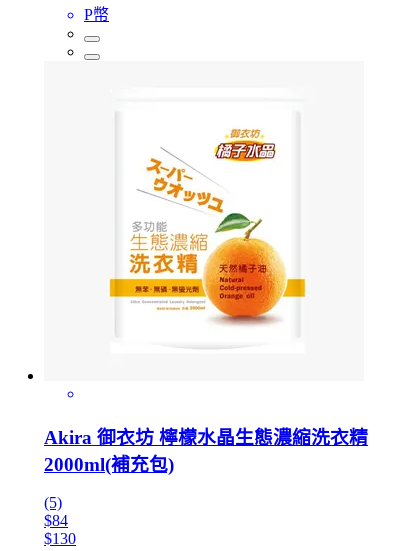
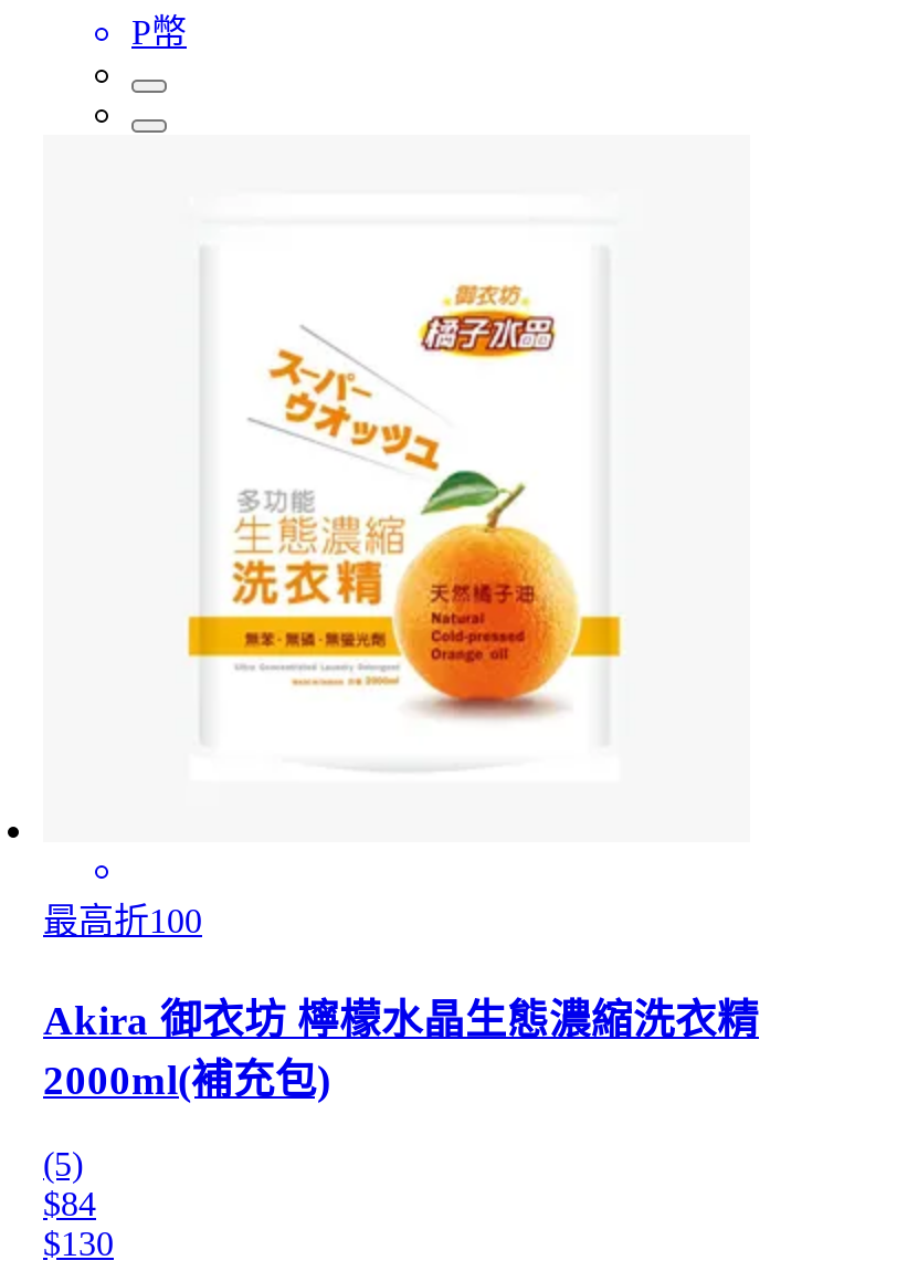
+ 最高折100
